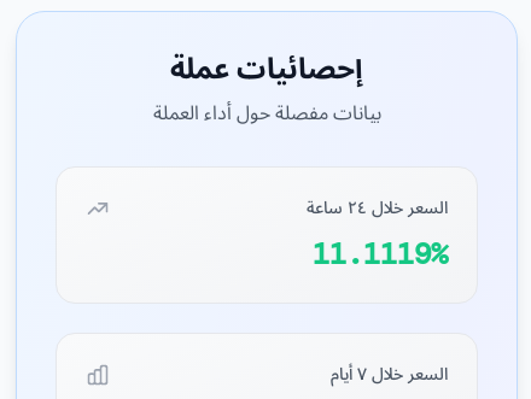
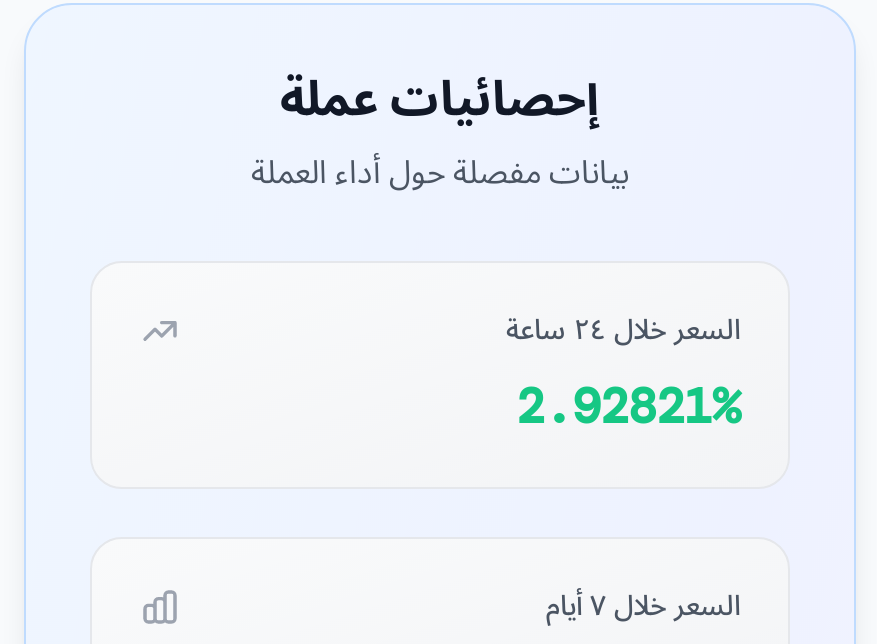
- 11.1119%
+ 2.92821%
